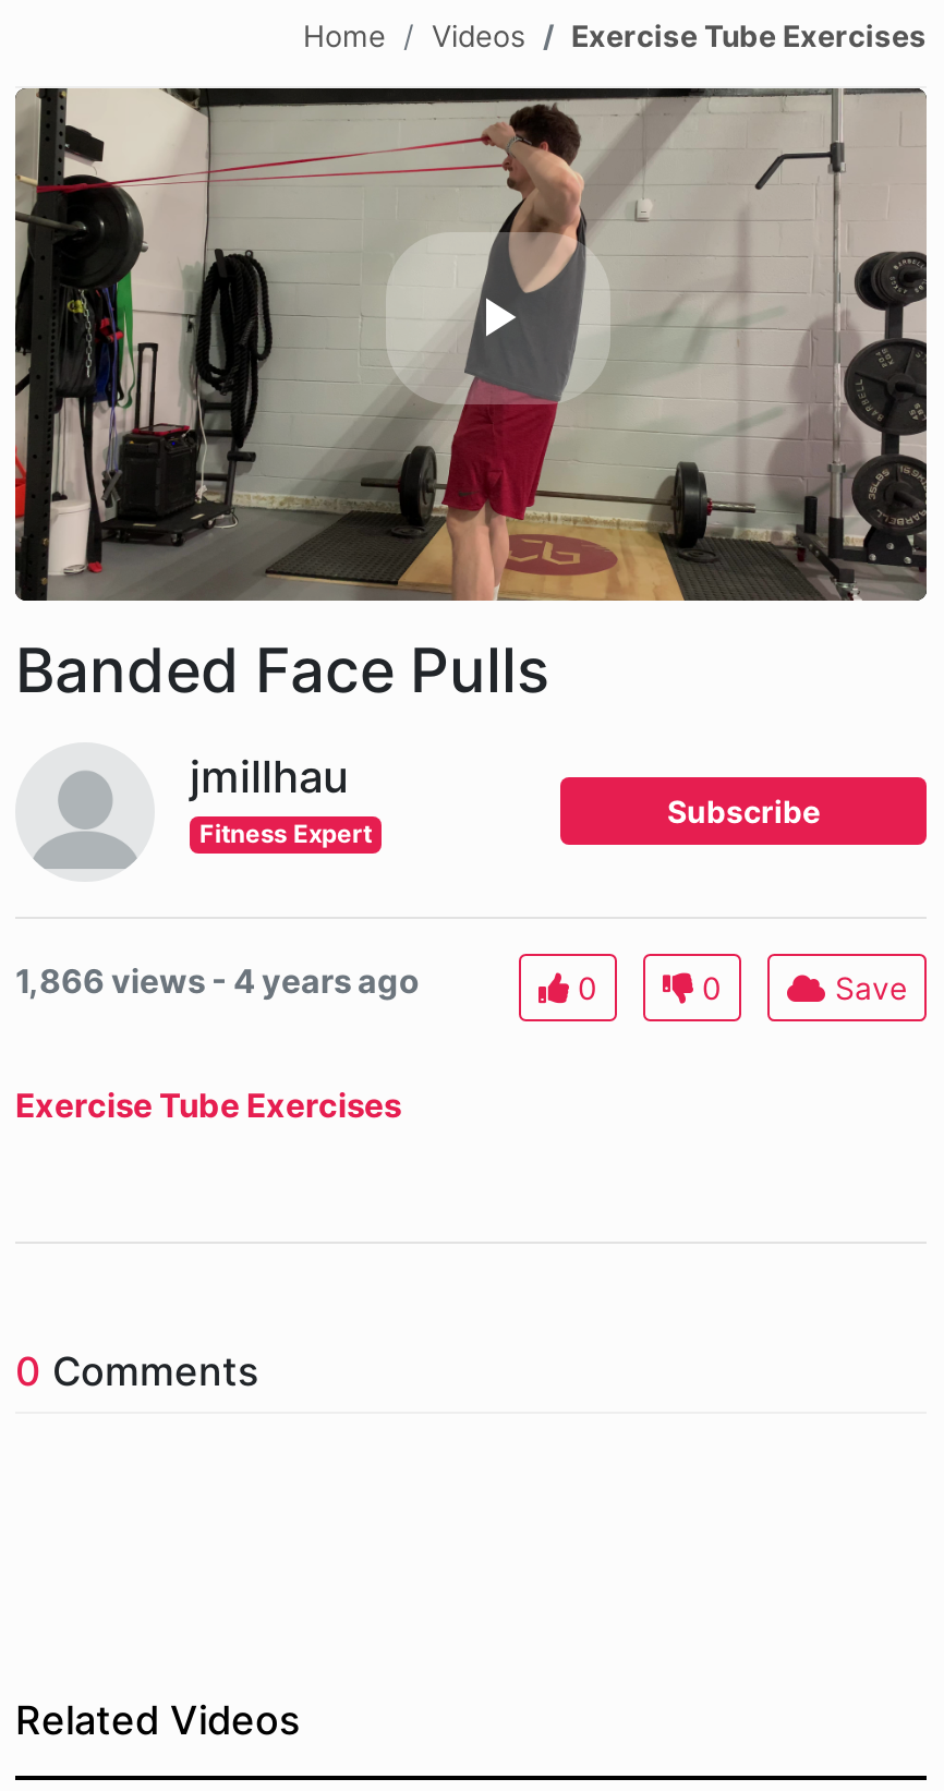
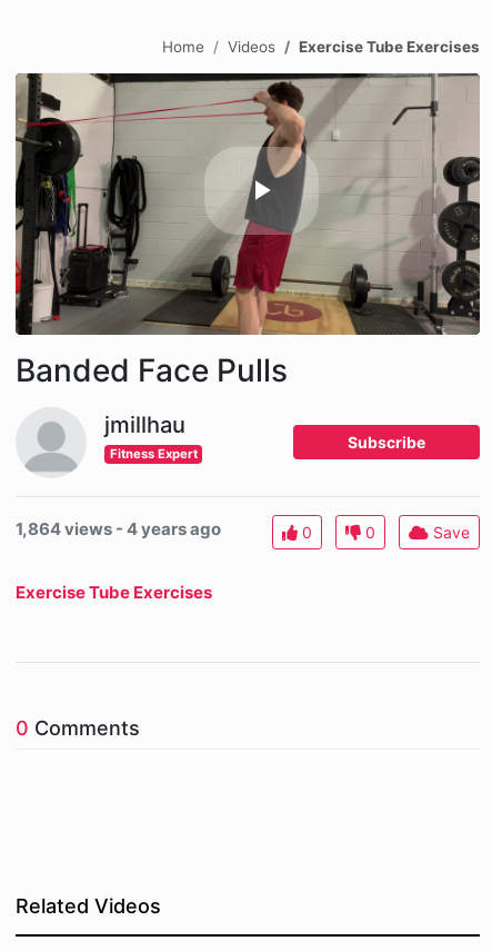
- 1,866 views - 4 years ago
+ 1,864 views - 4 years ago
